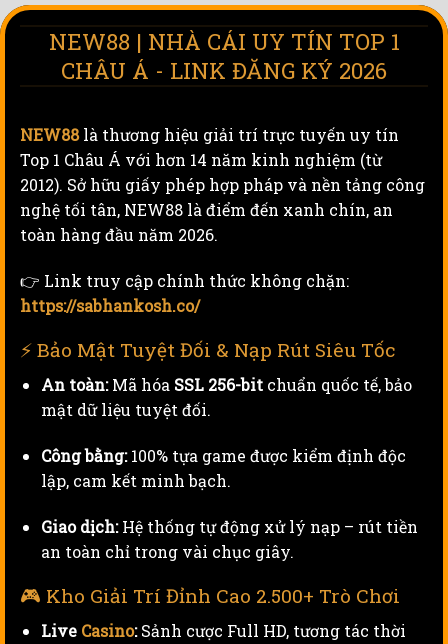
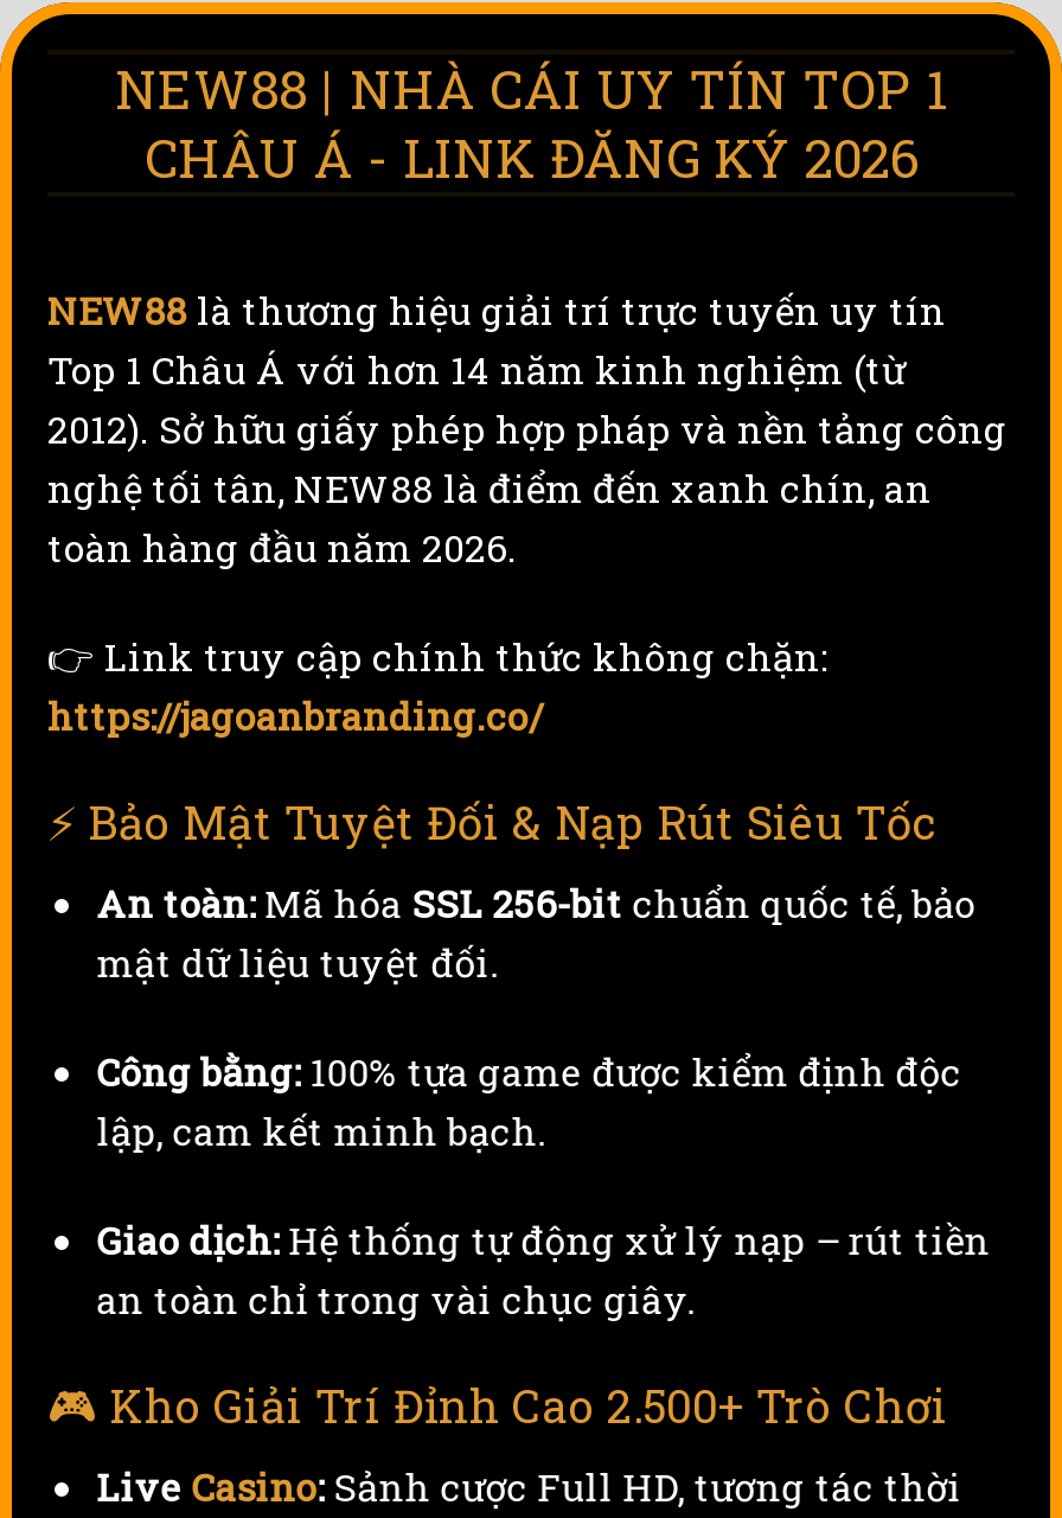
- https://sabhankosh.co/
+ https://jagoanbranding.co/
